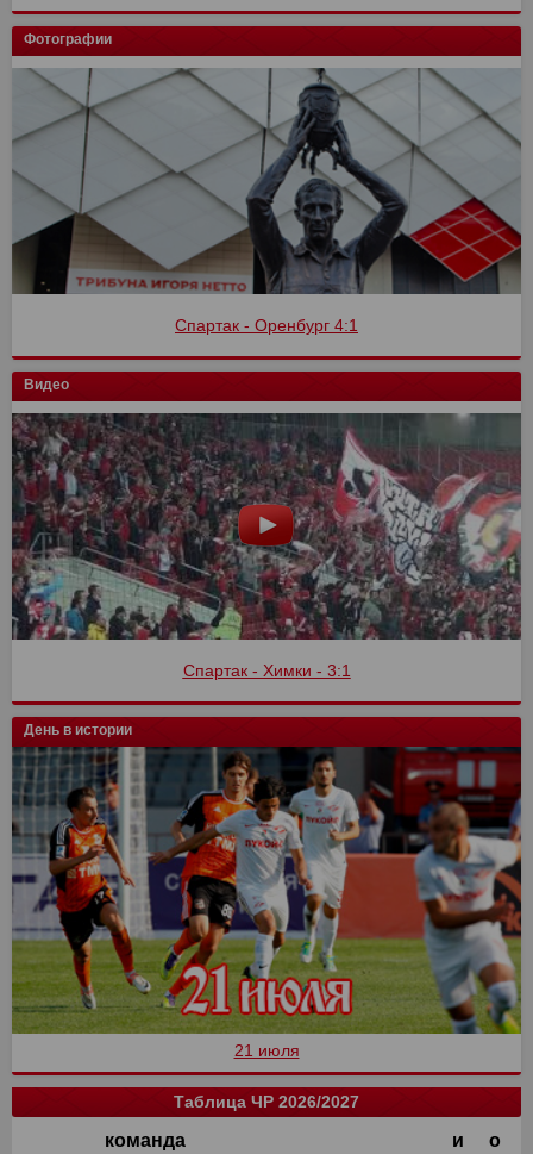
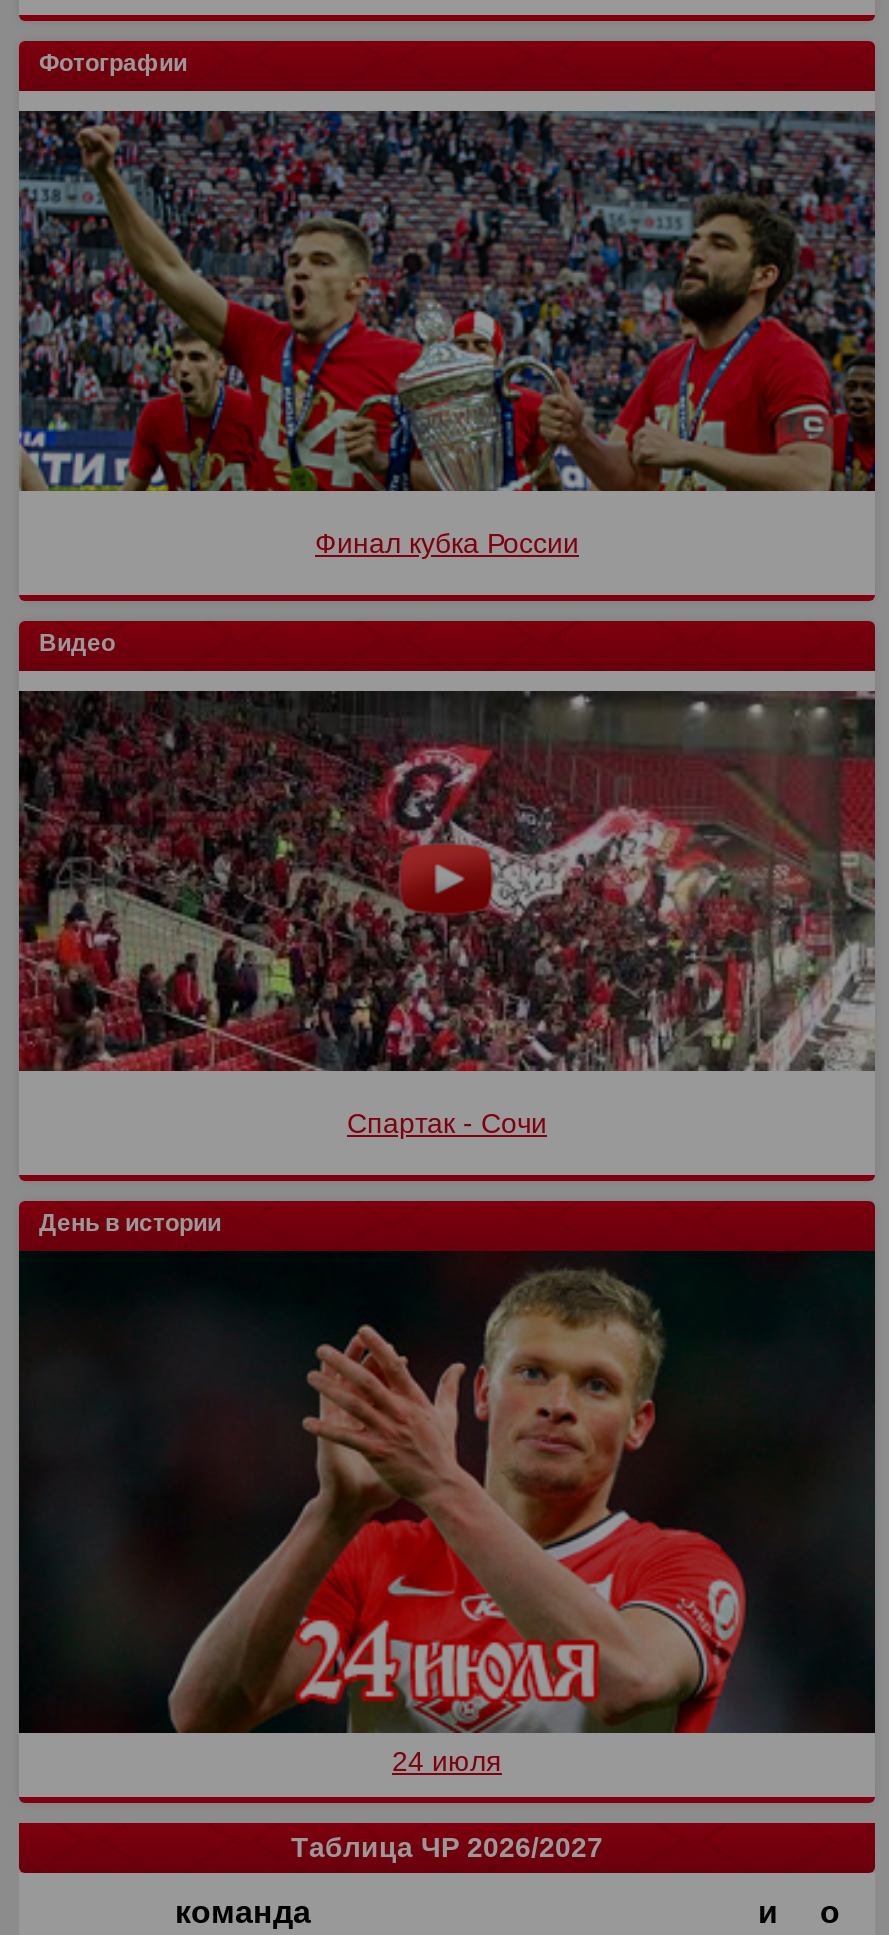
- [image]
- Спартак - Оренбург 4:1
+ [image]
+ Финал кубка России

- [image]
- Спартак - Химки - 3:1
+ [image]
+ Спартак - Сочи

- [image]
- 21 июля
+ [image]
+ 24 июля
